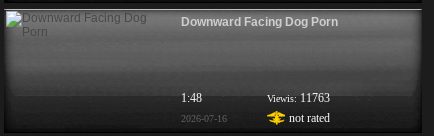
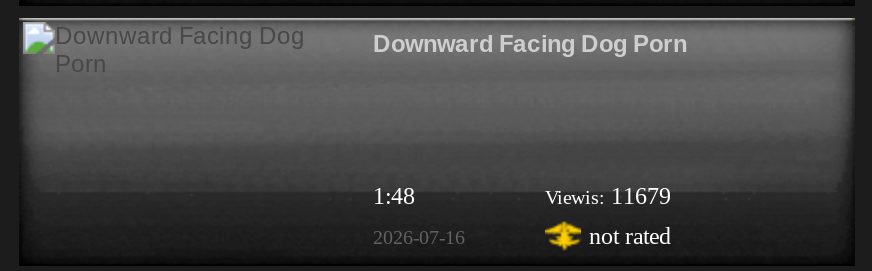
- Viewis: 11763
+ Viewis: 11679
